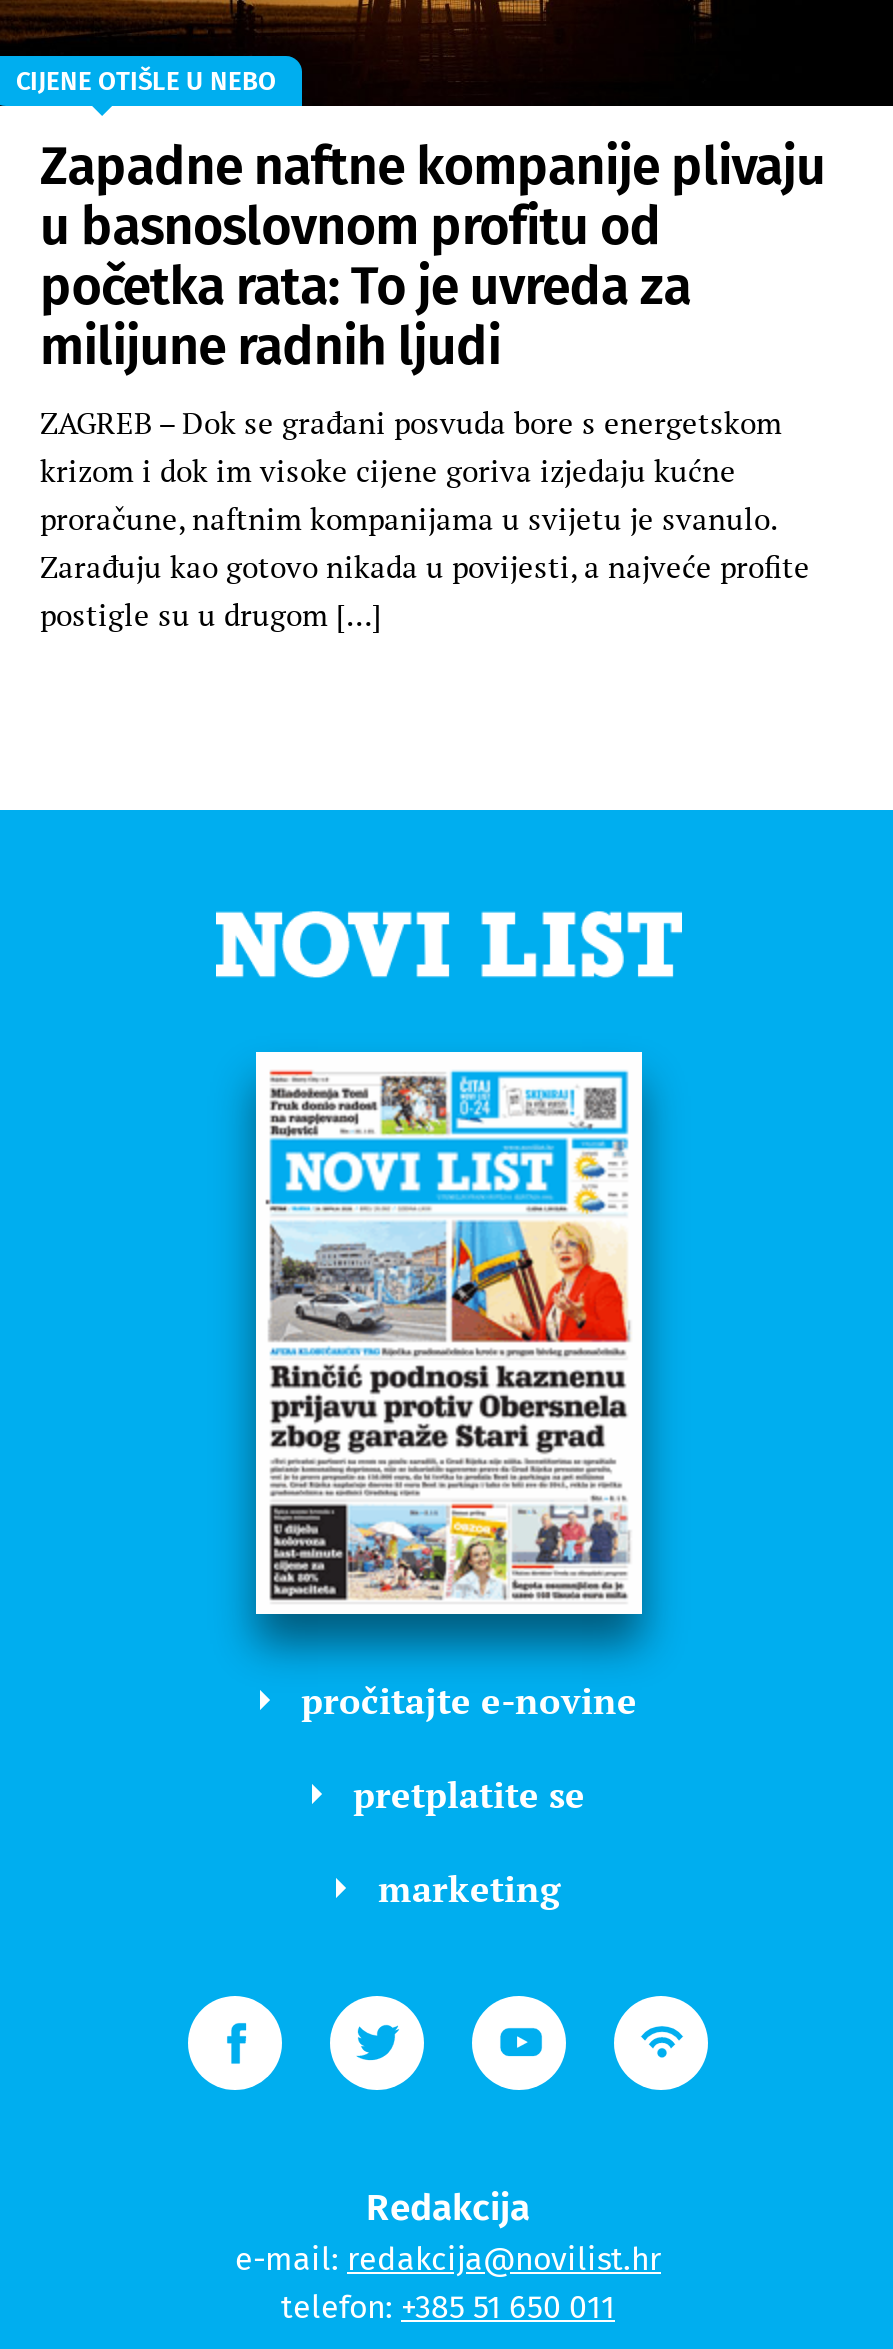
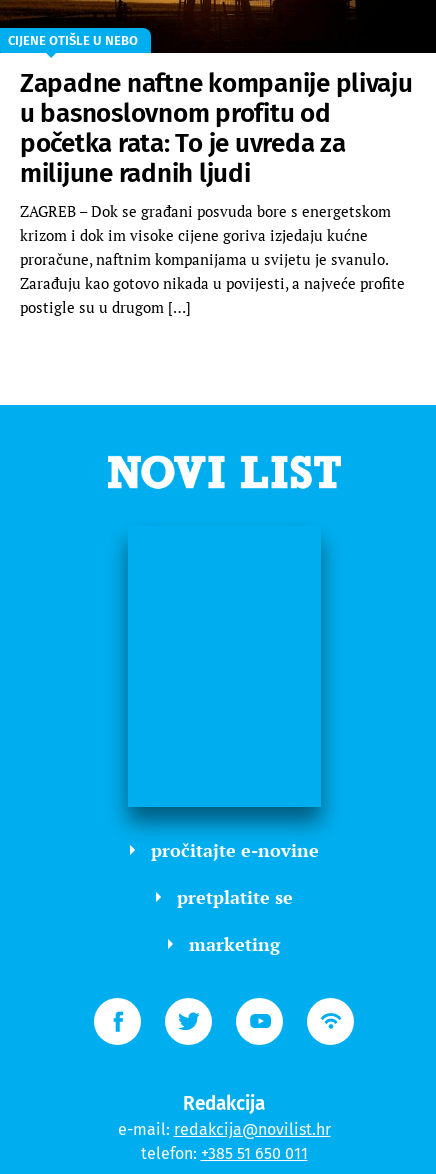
- [image]
